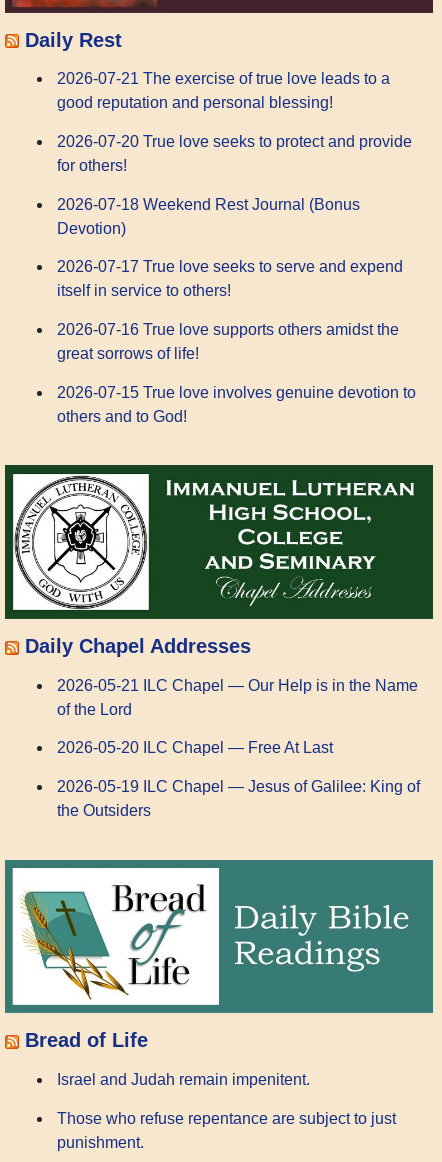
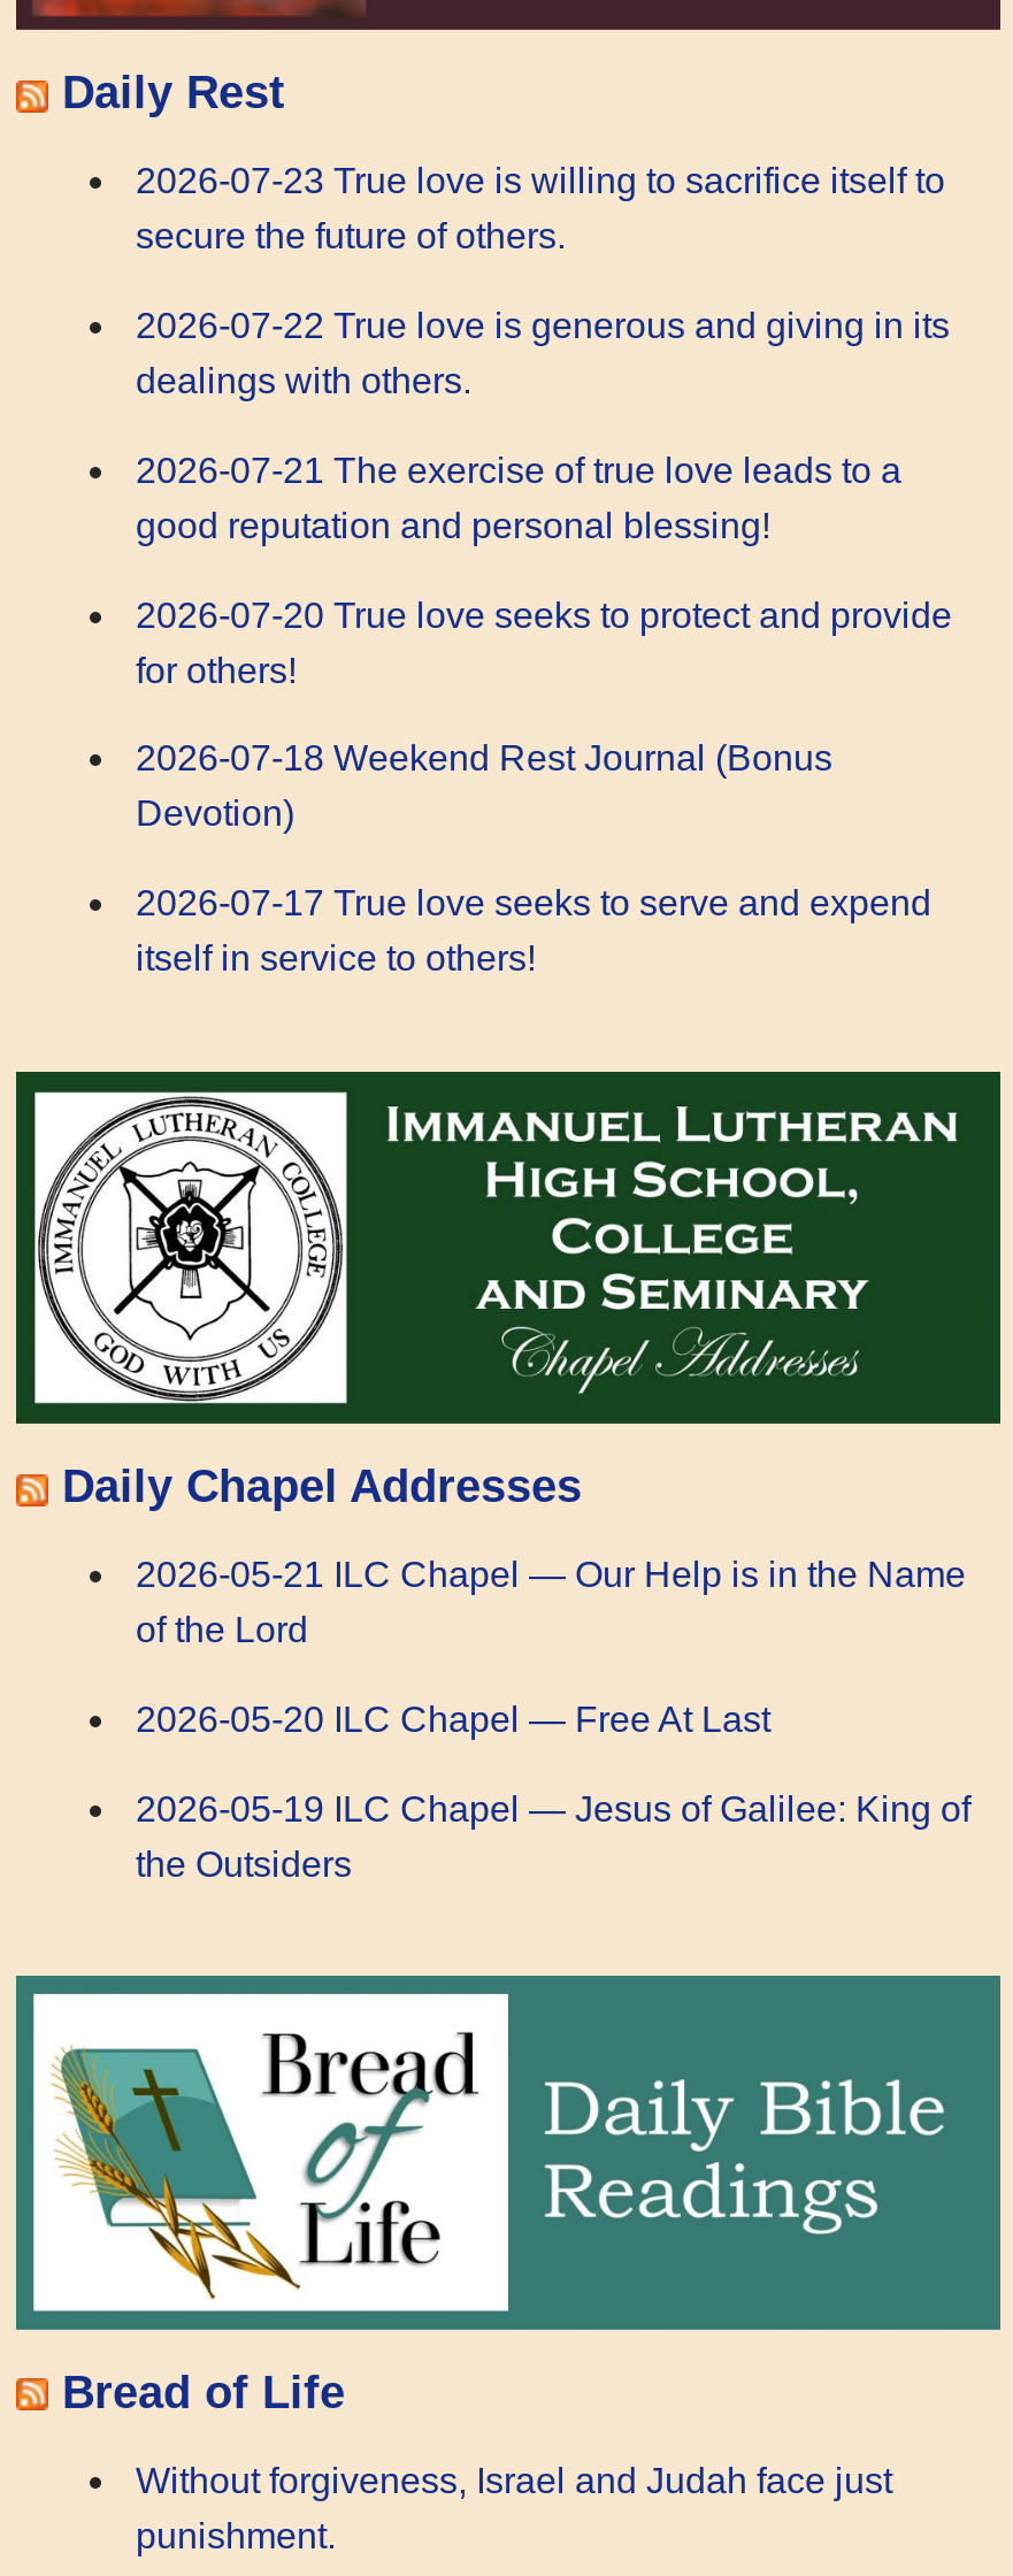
+ 2026-07-23 True love is willing to sacrifice itself to
+ secure the future of others.
+ 2026-07-22 True love is generous and giving in its
+ dealings with others.

moved down: 2026-07-21 The exercise of true love leads to a | good reputation and personal blessing! | 2026-07-20 True love seeks to protect and provide | for others! | 2026-07-18 Weekend Rest Journal (Bonus | Devotion) | 2026-07-17 True love seeks to serve and expend | itself in service to others!

- 2026-07-16 True love supports others amidst the
- great sorrows of life!
- 2026-07-15 True love involves genuine devotion to
- others and to God!

- Israel and Judah remain impenitent.
- Those who refuse repentance are subject to just
+ Without forgiveness, Israel and Judah face just
